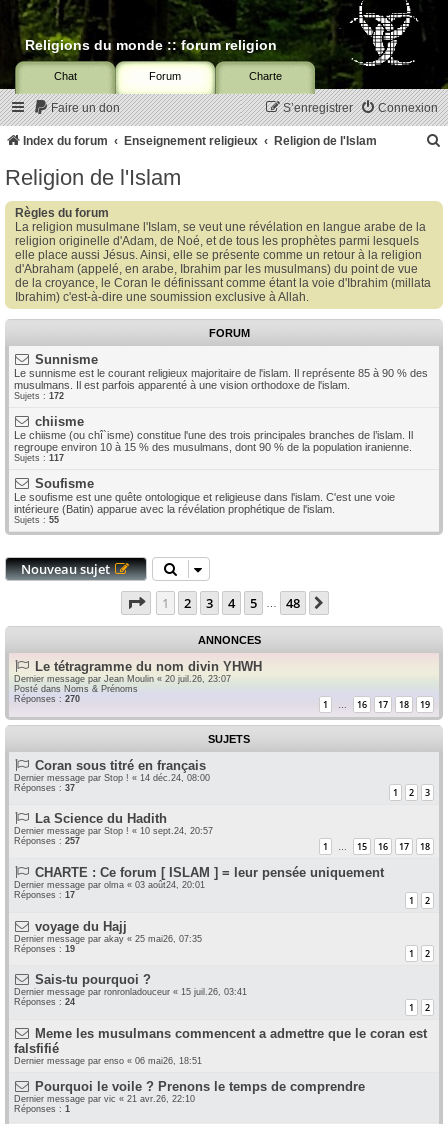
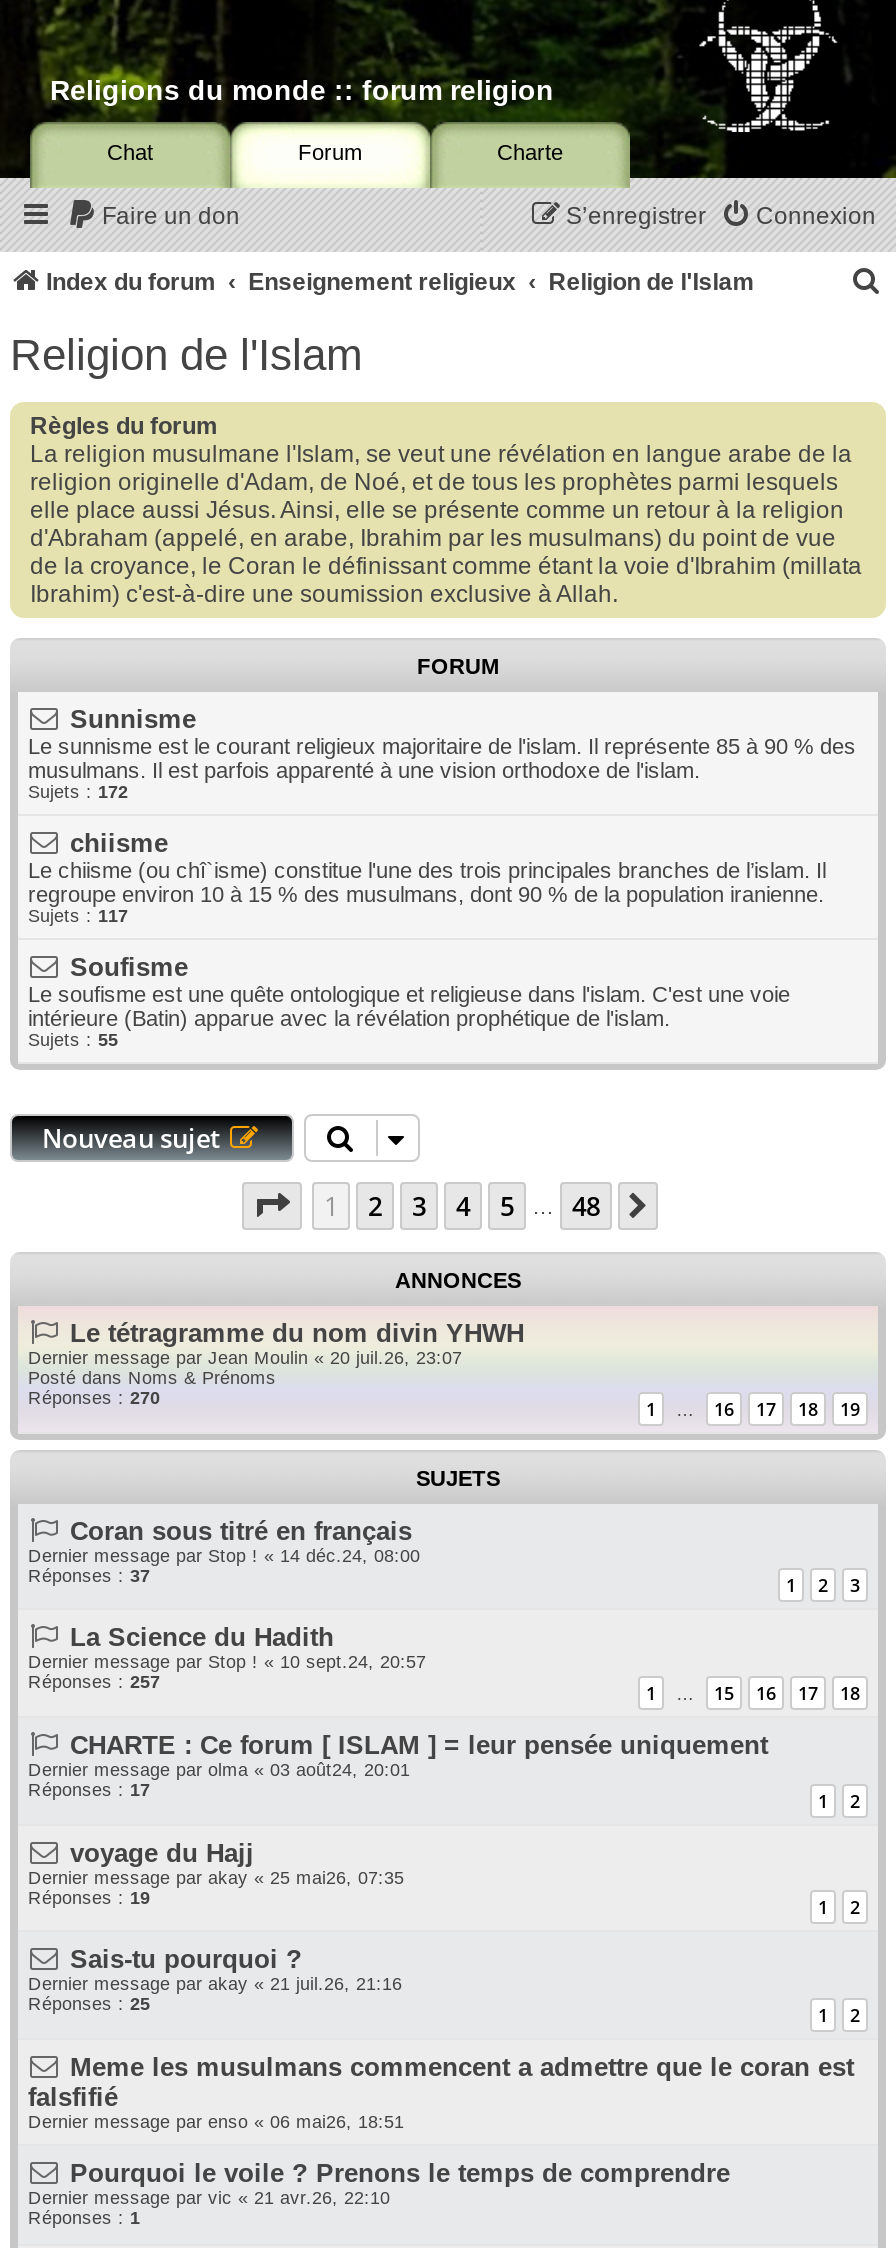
- Dernier message par ronronladouceur «15 juil.26, 03:41
+ Dernier message par akay «21 juil.26, 21:16

- Réponses : 24
+ Réponses : 25
